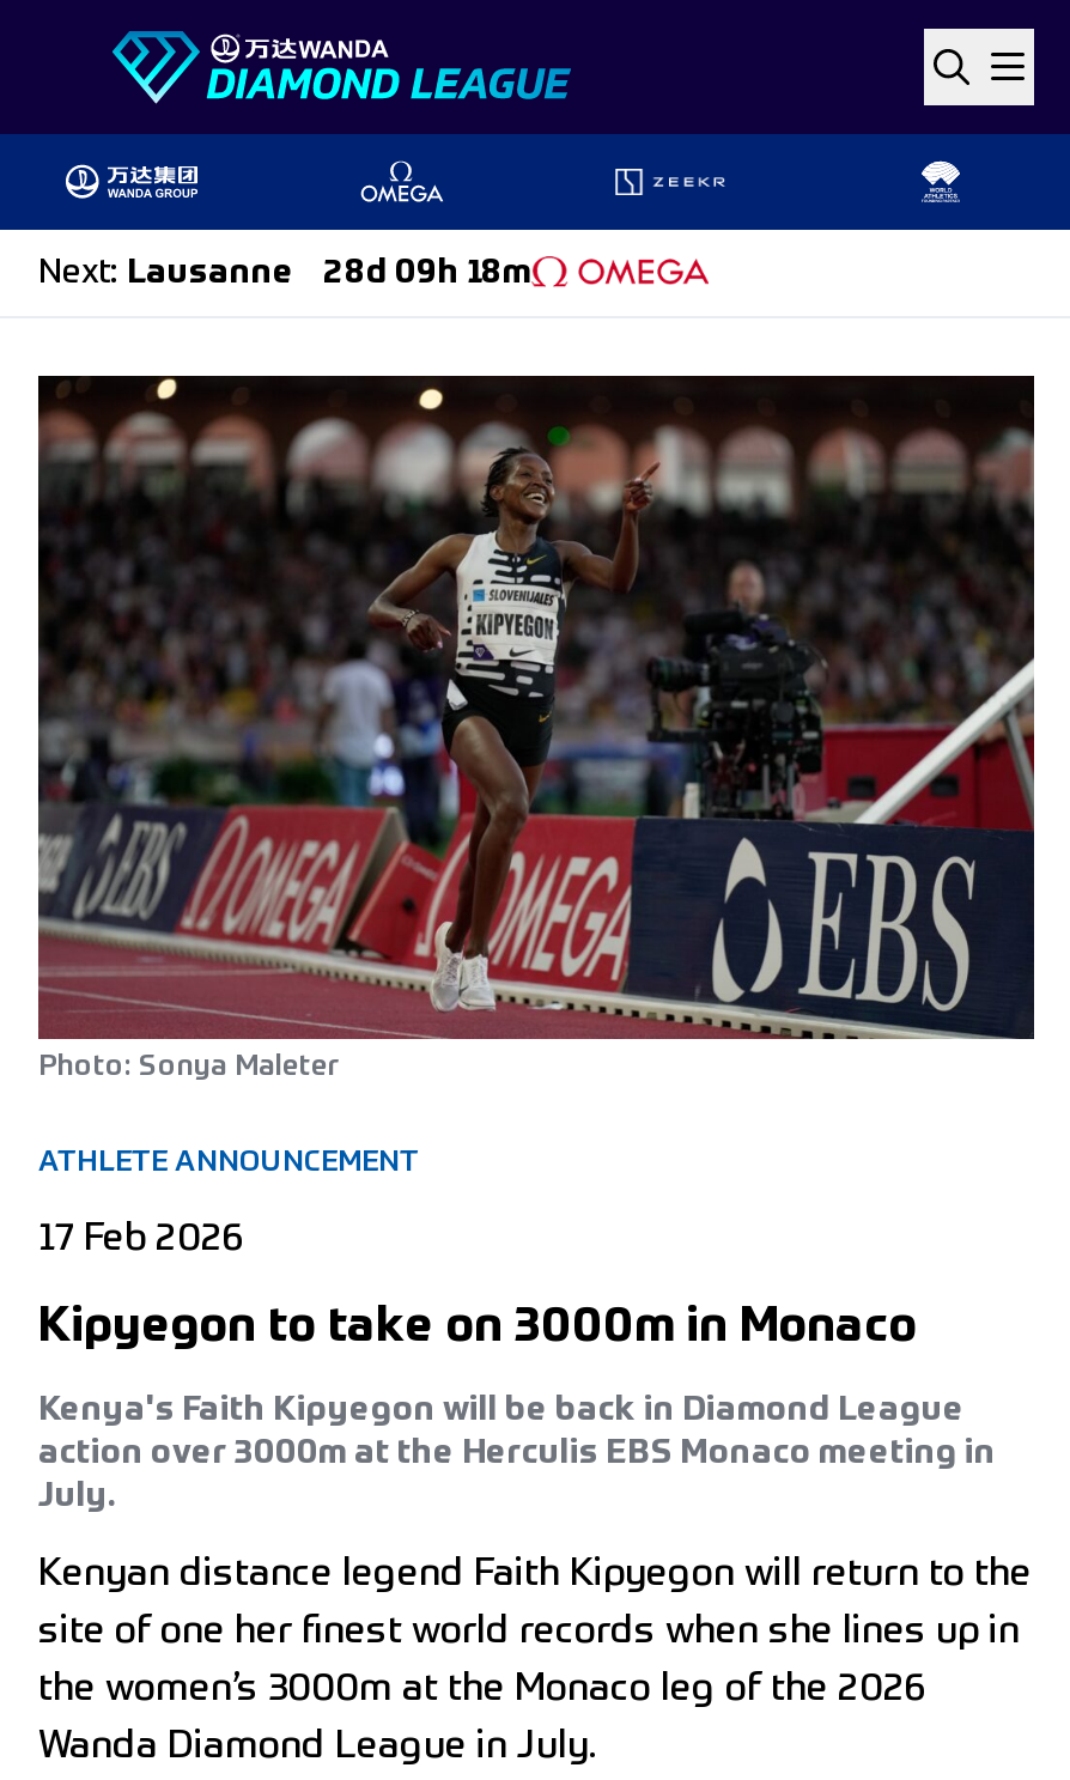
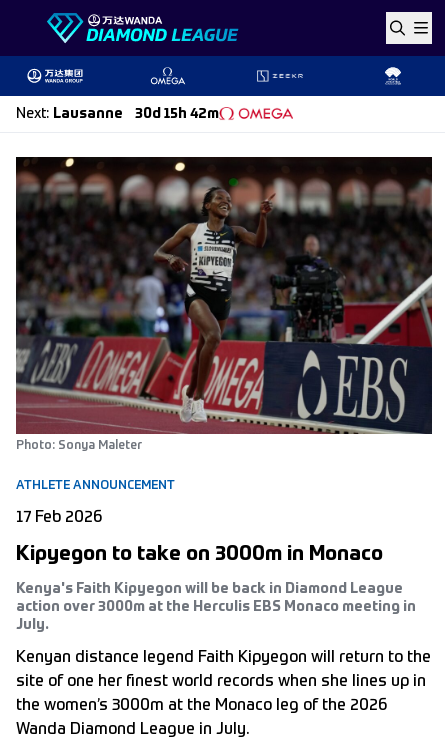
- Next: Lausanne 28d 09h 18m
+ Next: Lausanne 30d 15h 42m
